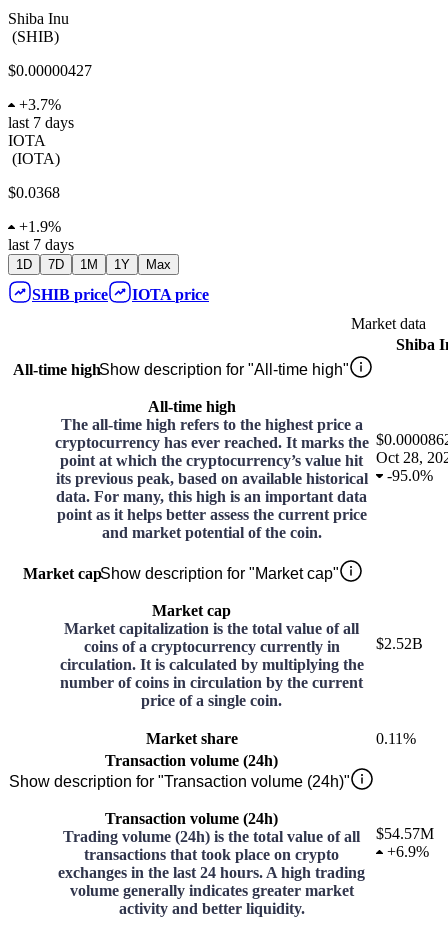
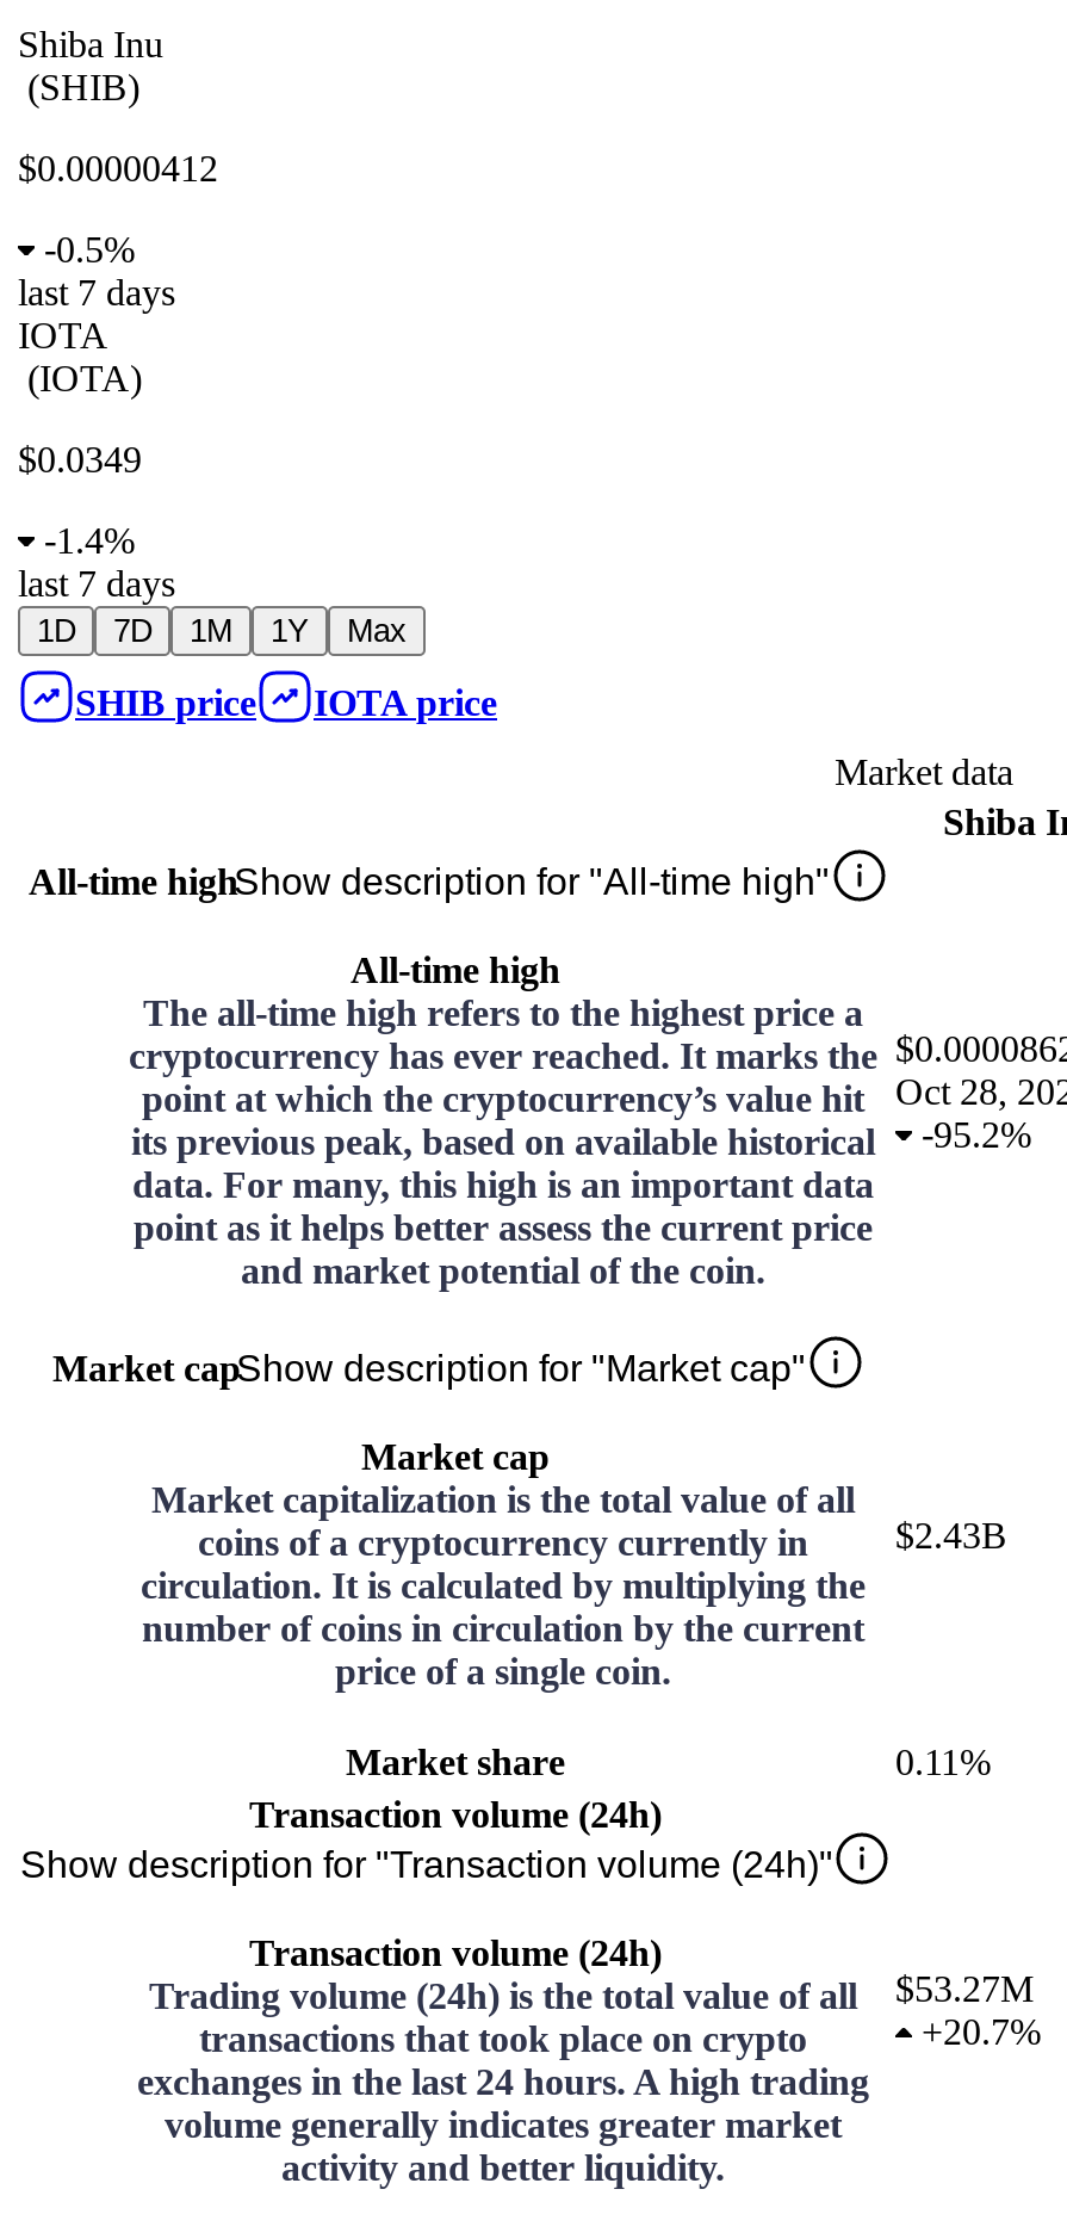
- $0.00000427
+ $0.00000412

- +3.7%
+ -0.5%

- $0.0368
+ $0.0349

- +1.9%
+ -1.4%

- its previous peak, based on available historical -95.0%
+ its previous peak, based on available historical -95.2%

- $2.52B
+ $2.43B

- $54.57M
- +6.9%
+ $53.27M
+ +20.7%
